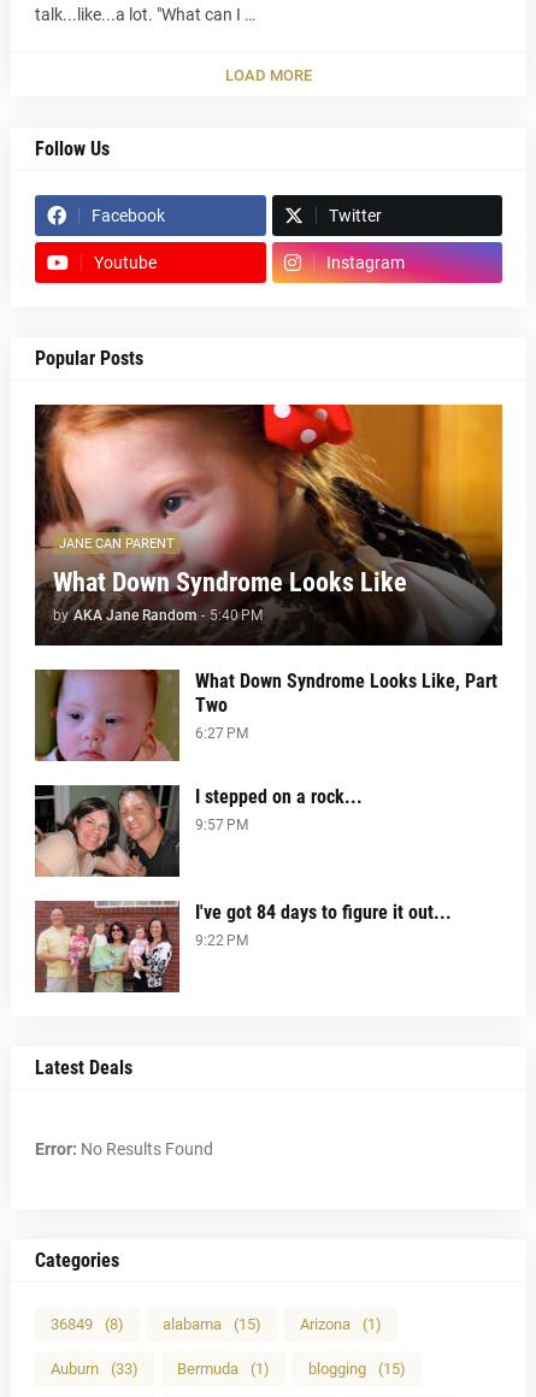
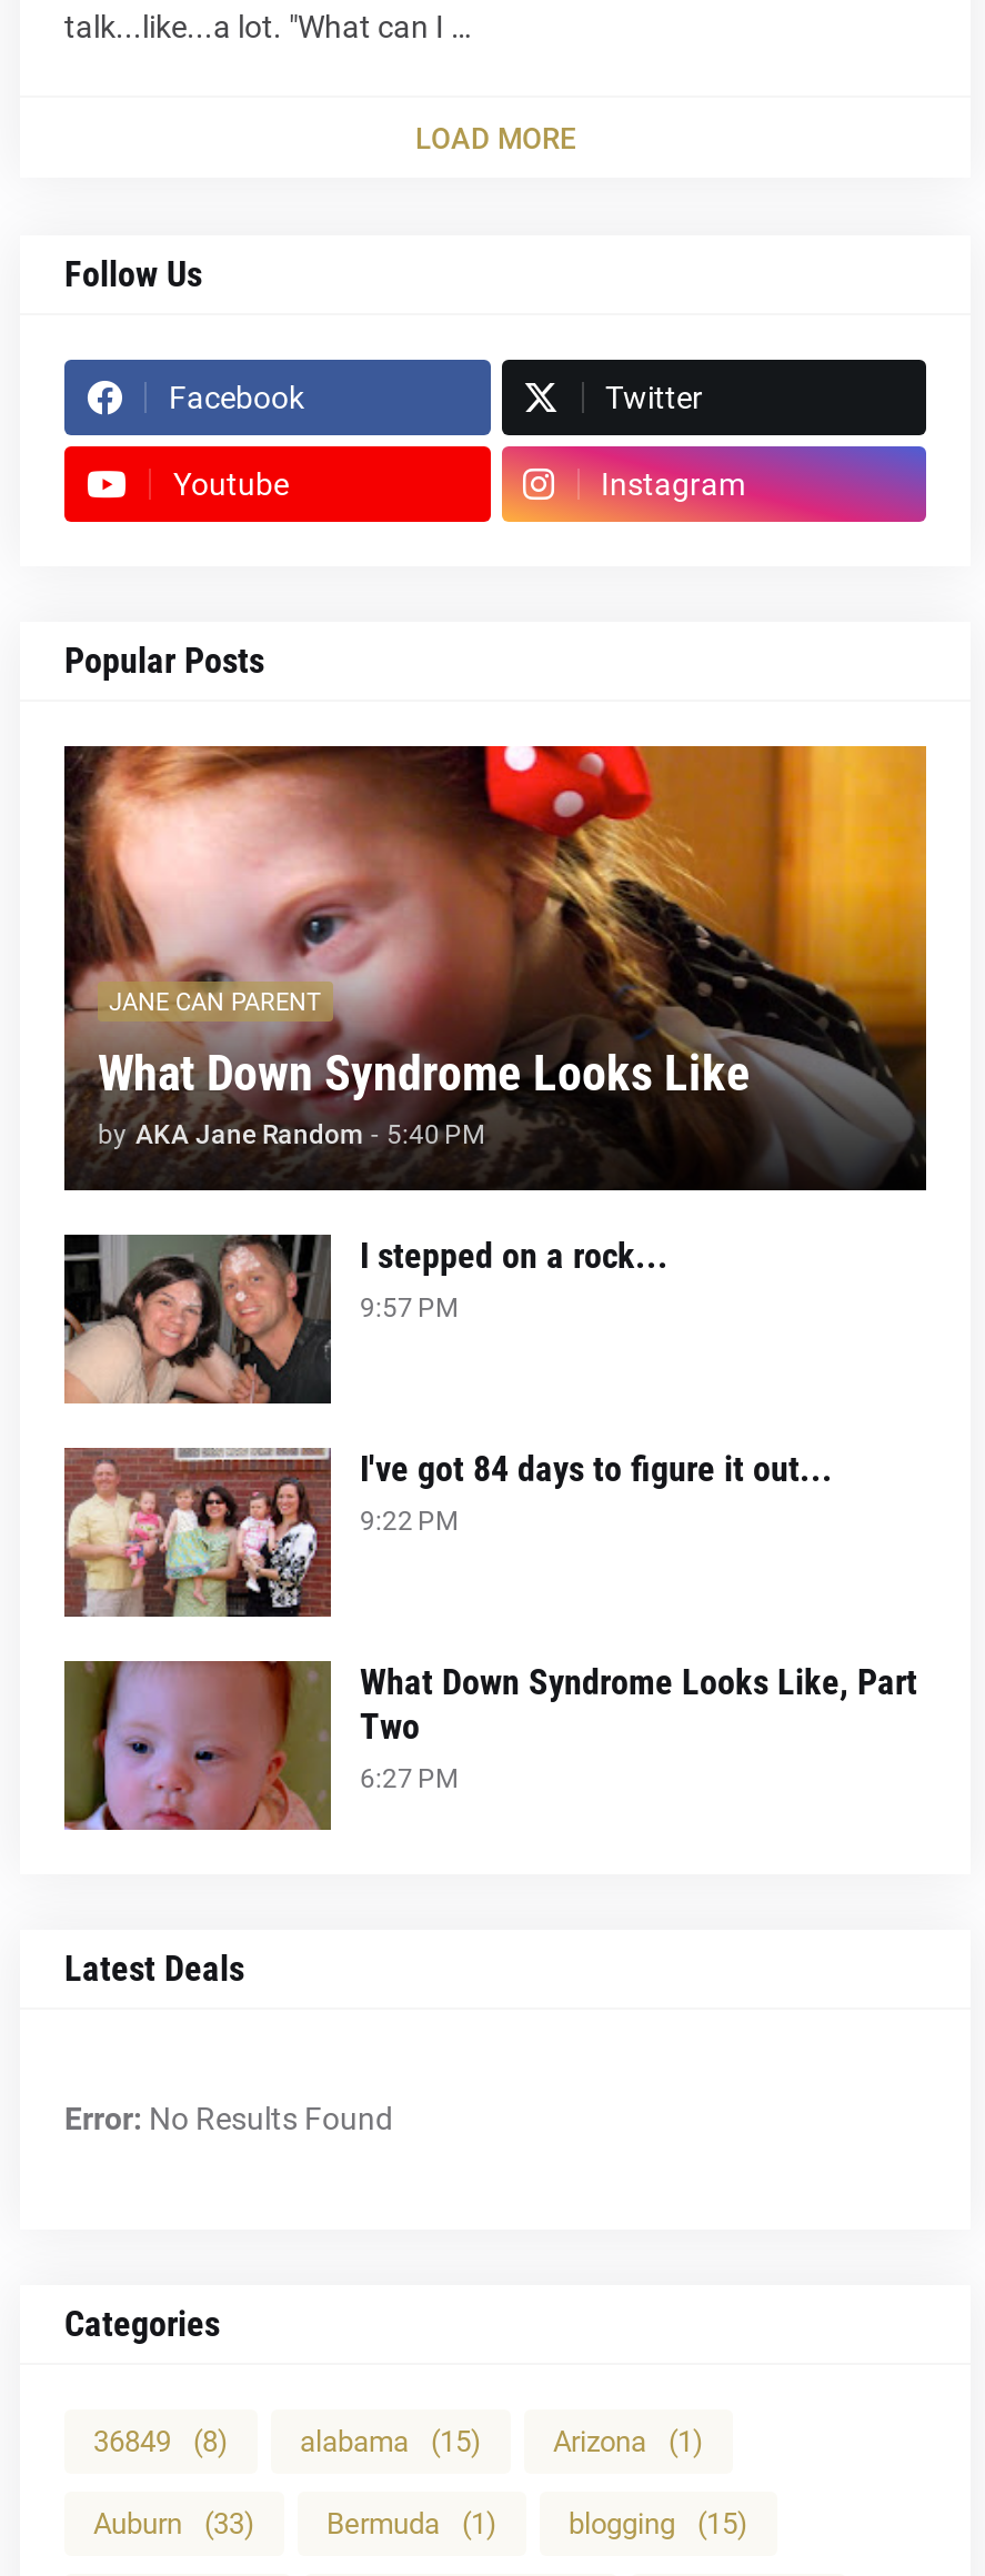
moved down: [image] | What Down Syndrome Looks Like, Part | Two | 6:27 PM

moved up: [image] | I stepped on a rock... | 9:57 PM | I've got 84 days to figure it out... | 9:22 PM
